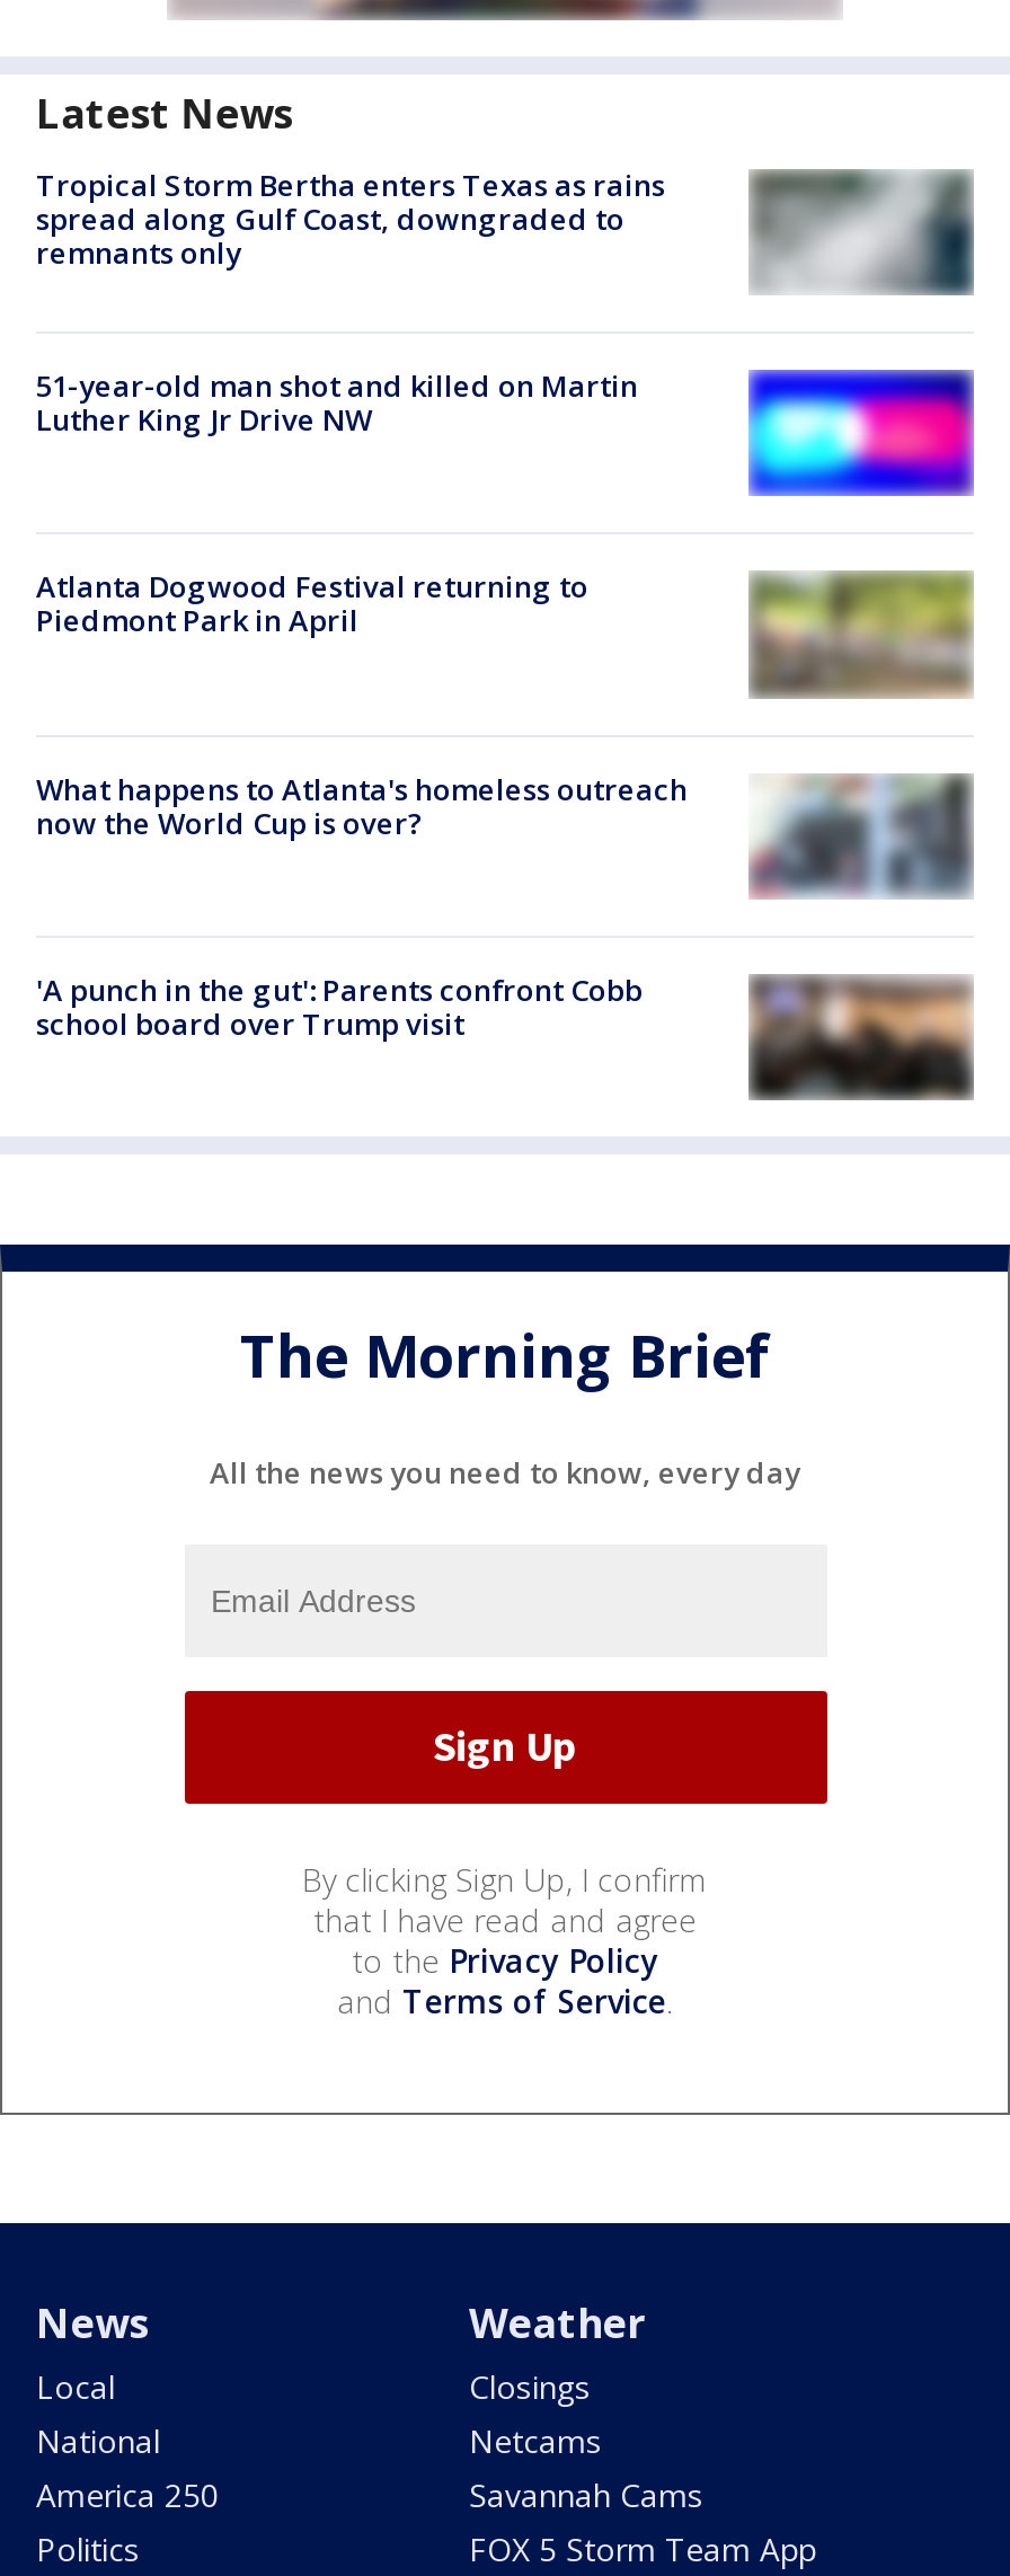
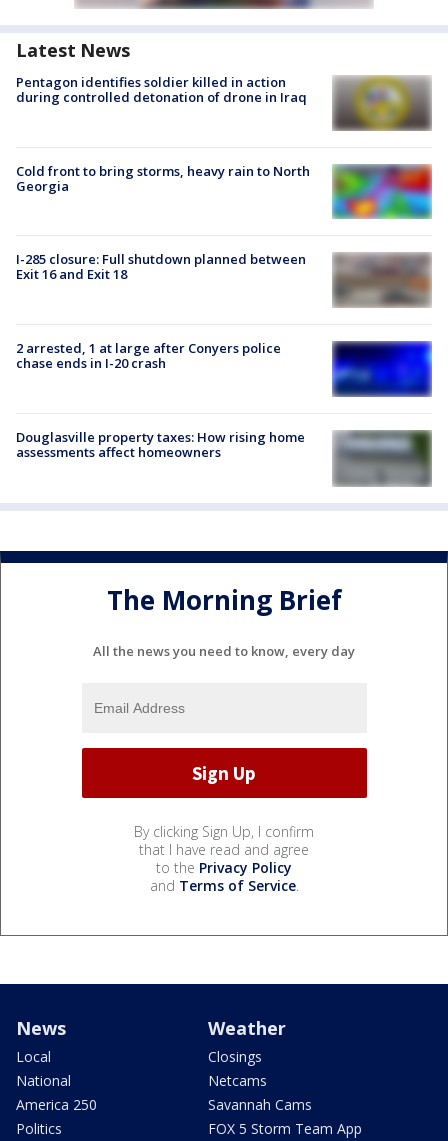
- [image]
- Tropical Storm Bertha enters Texas as rains
- spread along Gulf Coast, downgraded to
- remnants only
+ [image]
+ Pentagon identifies soldier killed in action
+ during controlled detonation of drone in Iraq

- 51-year-old man shot and killed on Martin
- Luther King Jr Drive NW
+ Cold front to bring storms, heavy rain to North
+ Georgia

- [image]
+ [image]

- Atlanta Dogwood Festival returning to
- Piedmont Park in April
+ I-285 closure: Full shutdown planned between
+ Exit 16 and Exit 18

- [image]
+ [image]

- What happens to Atlanta's homeless outreach
- now the World Cup is over?
+ 2 arrested, 1 at large after Conyers police
+ chase ends in I-20 crash

- [image]
+ [image]

- 'A punch in the gut': Parents confront Cobb
- school board over Trump visit
+ Douglasville property taxes: How rising home
+ assessments affect homeowners

- [image]
+ [image]
